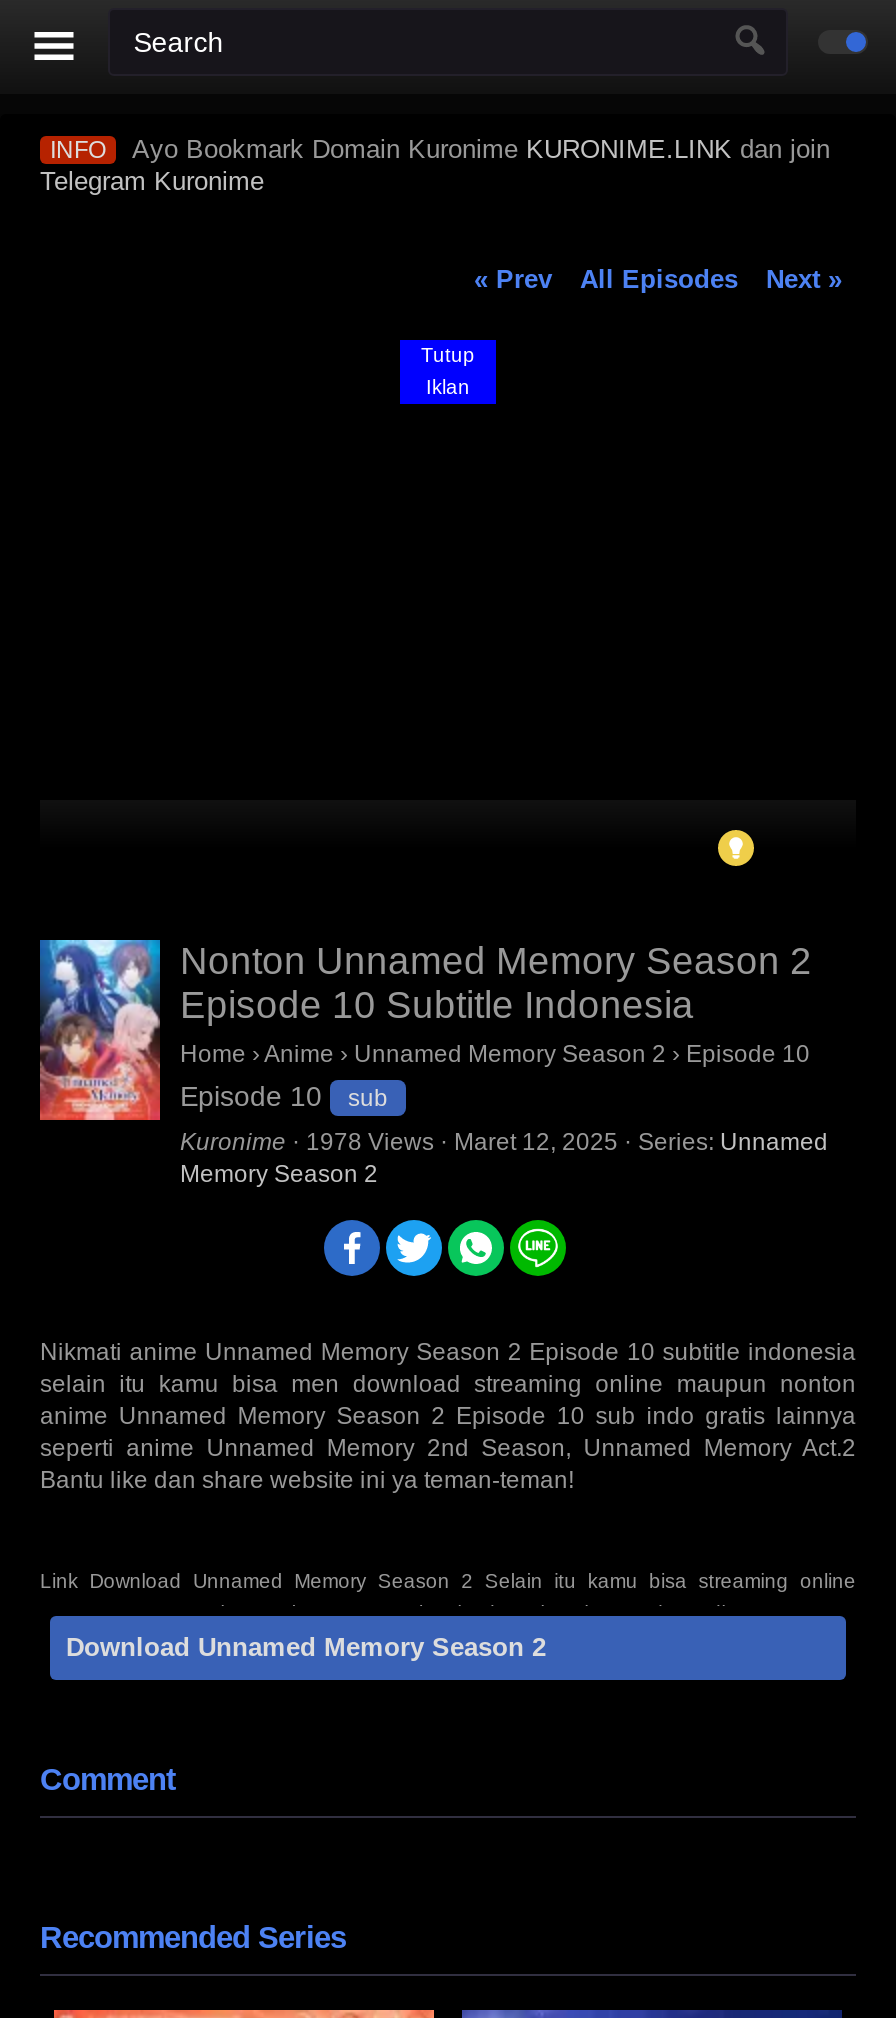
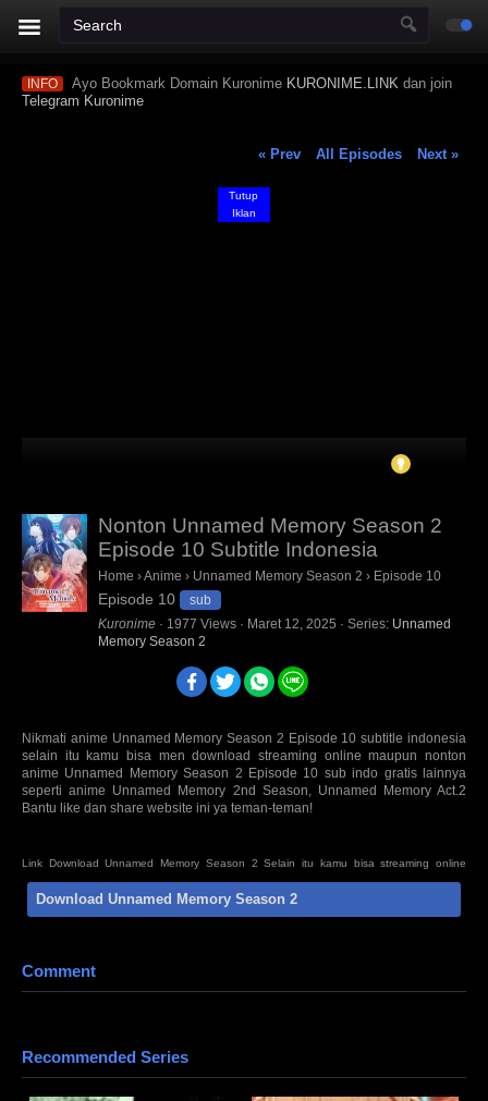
- Kuronime · 1978 Views · Maret 12, 2025 · Series: Unnamed
+ Kuronime · 1977 Views · Maret 12, 2025 · Series: Unnamed
